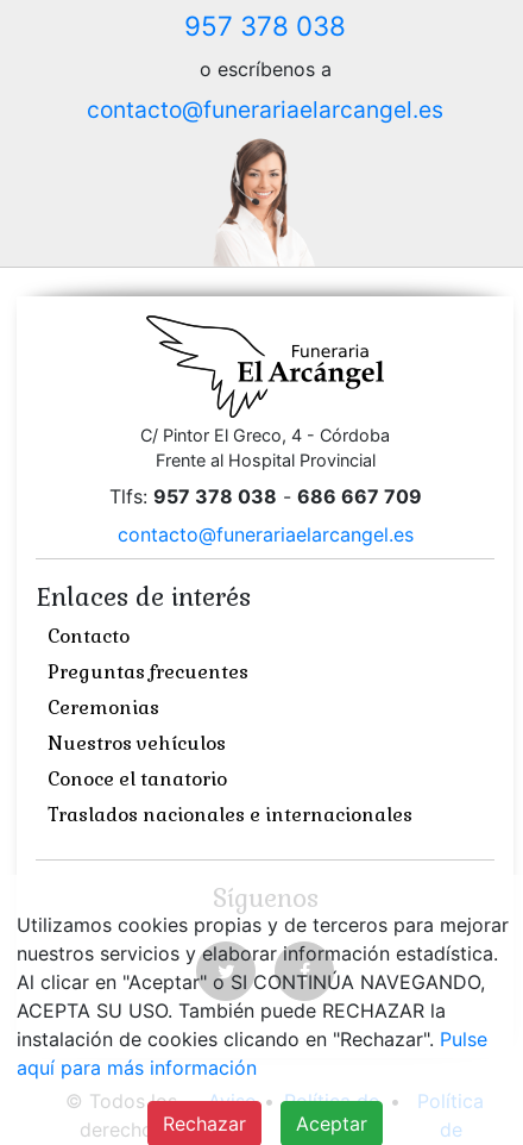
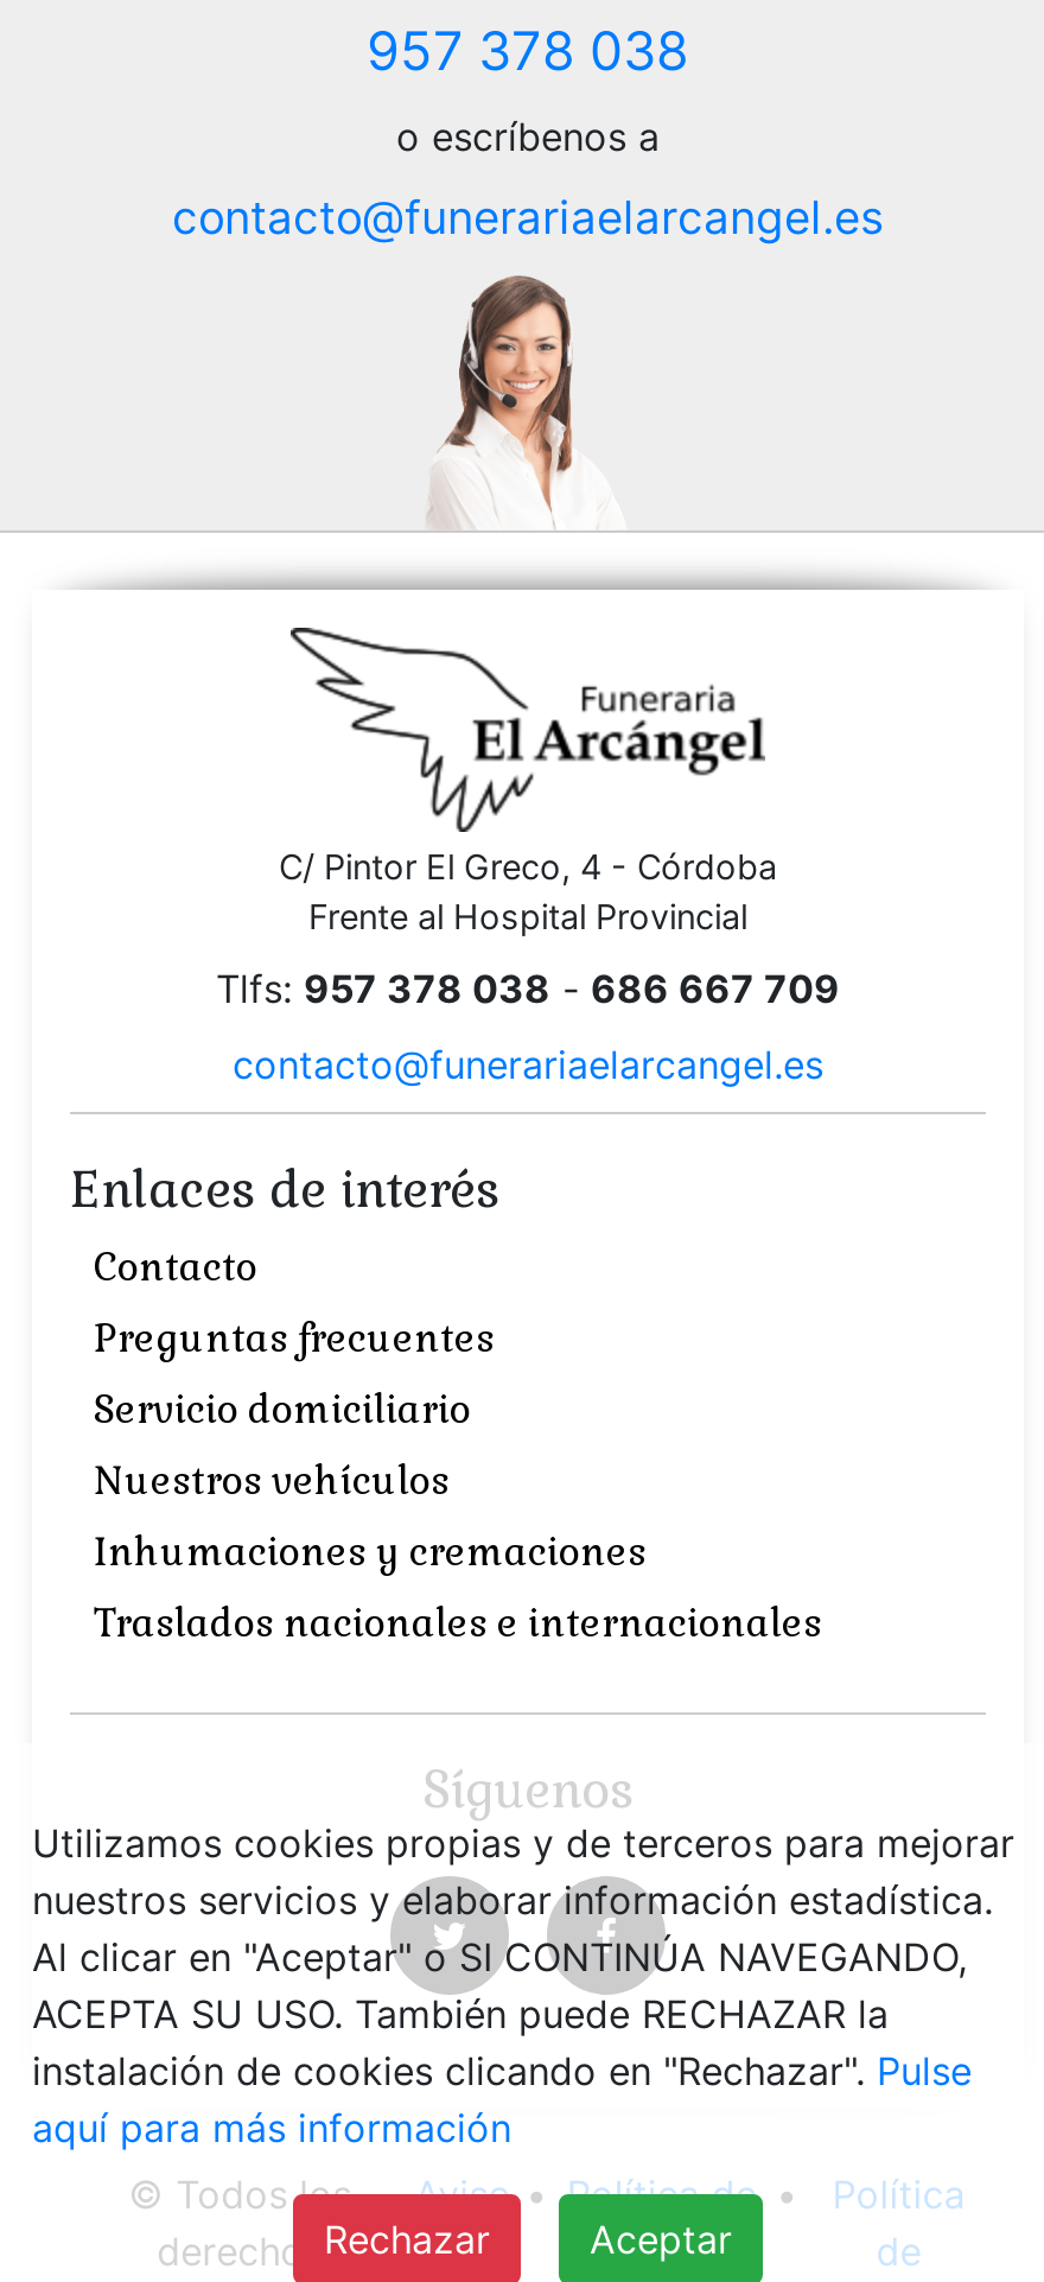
- Ceremonias
+ Servicio domiciliario

- Conoce el tanatorio
+ Inhumaciones y cremaciones
